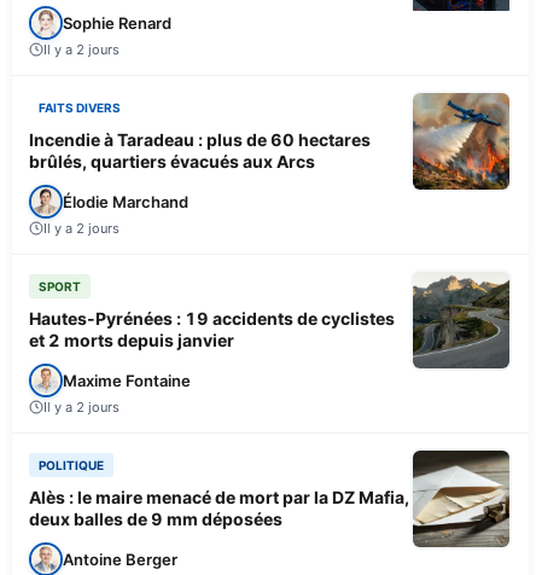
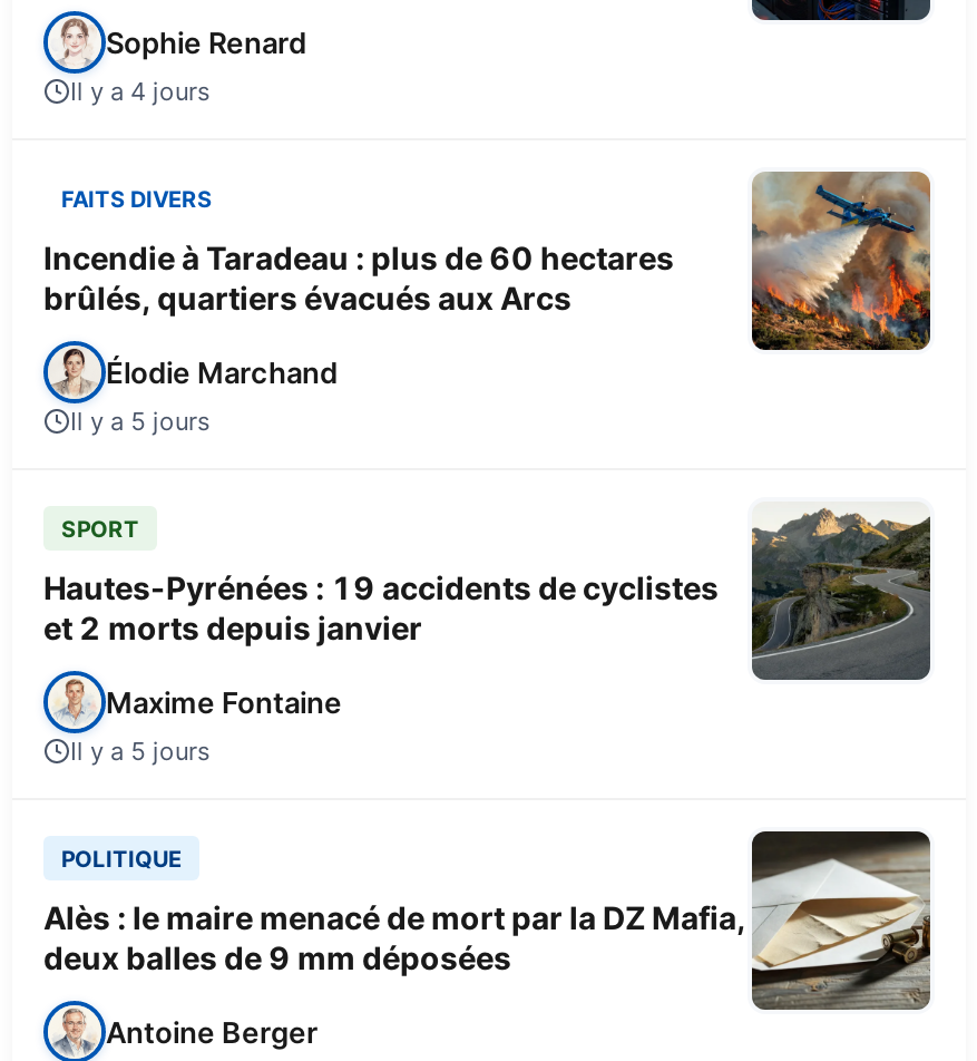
- Il y a 2 jours
+ Il y a 4 jours

- Il y a 2 jours
+ Il y a 5 jours

- Il y a 2 jours
+ Il y a 5 jours
